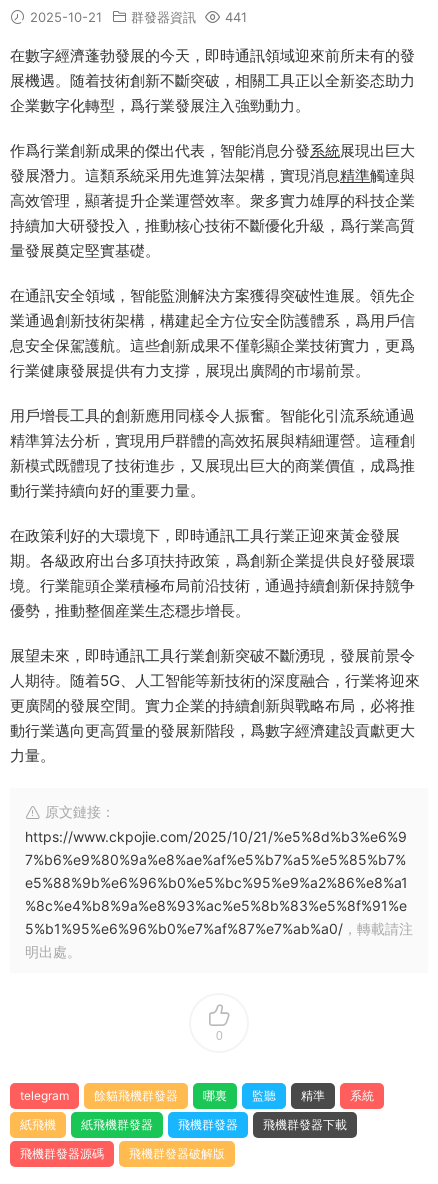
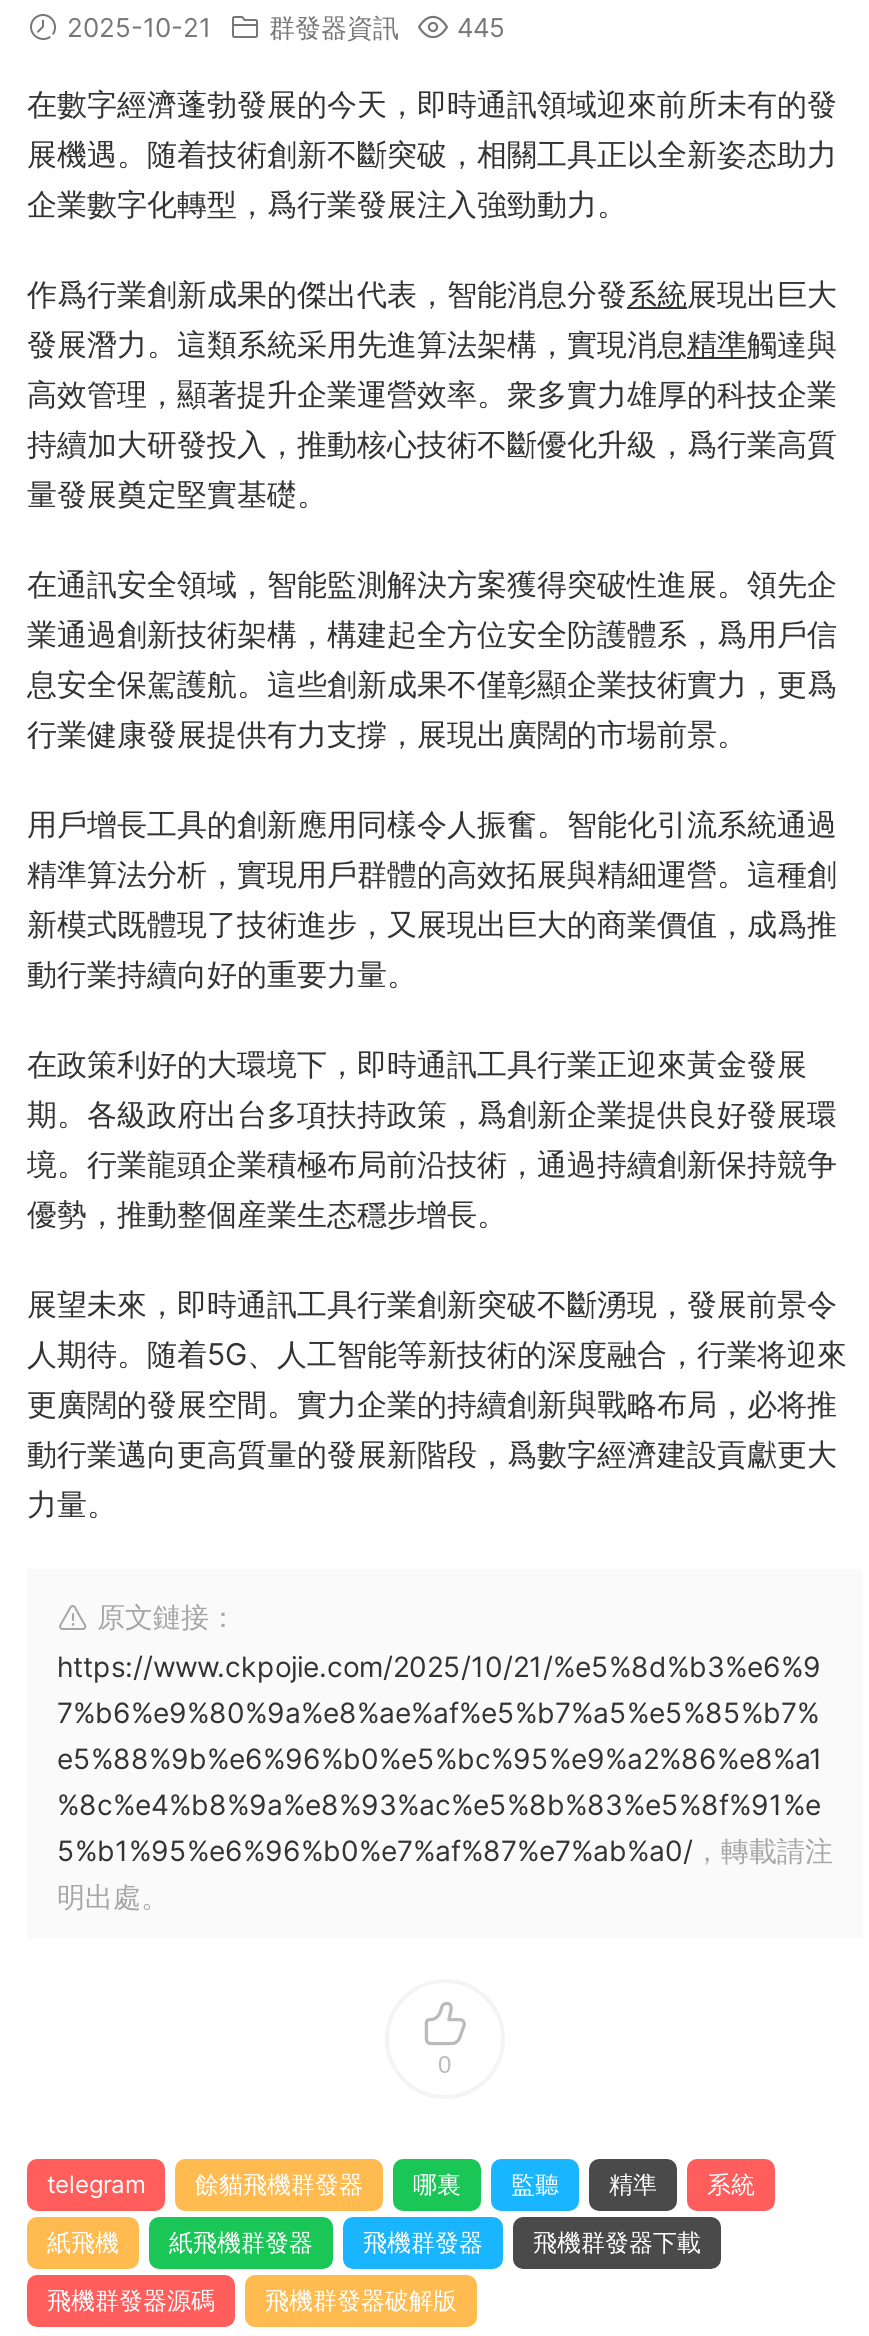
- 2025-10-21 群發器資訊 441
+ 2025-10-21 群發器資訊 445
